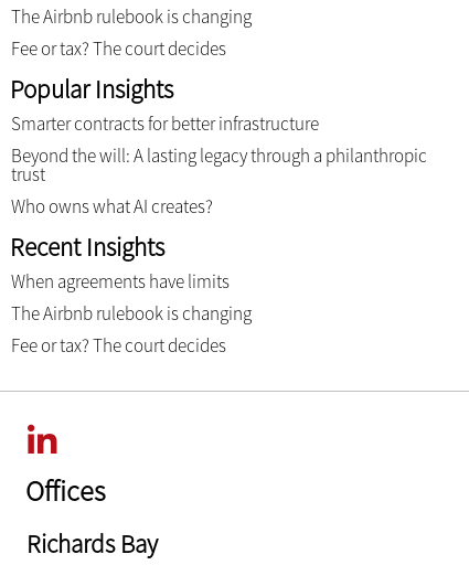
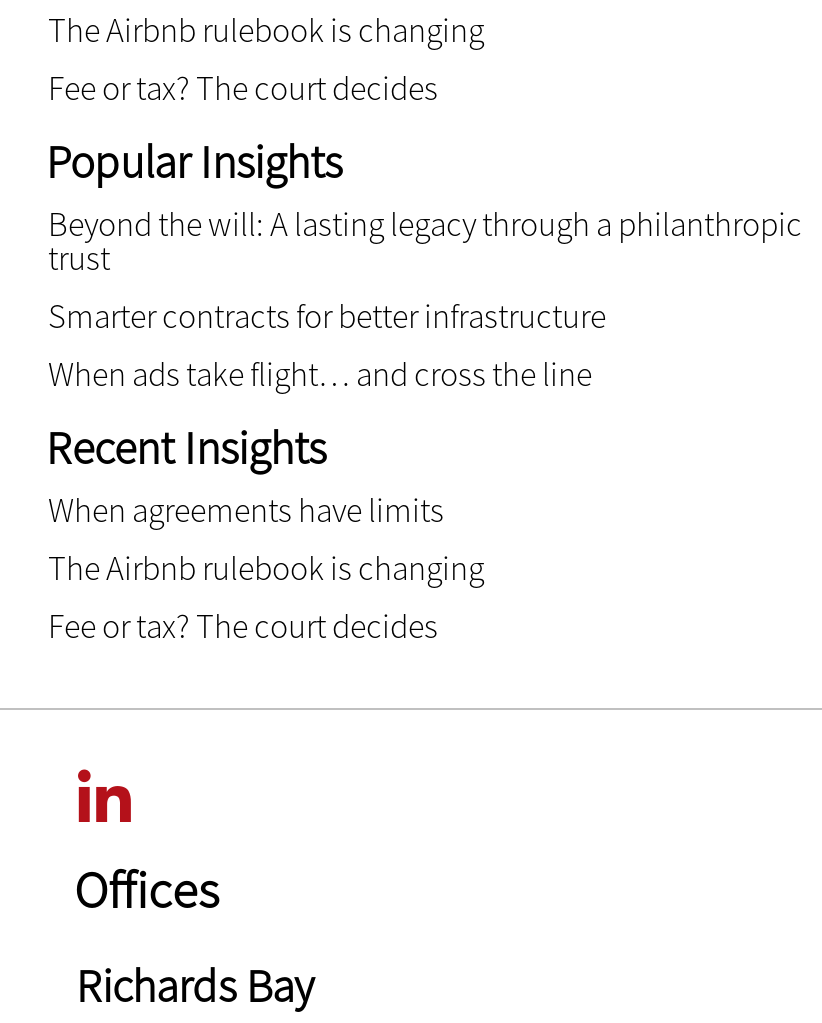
moved down: Smarter contracts for better infrastructure

moved up: Beyond the will: A lasting legacy through a philanthropic | trust

- Who owns what AI creates?
+ When ads take flight… and cross the line
